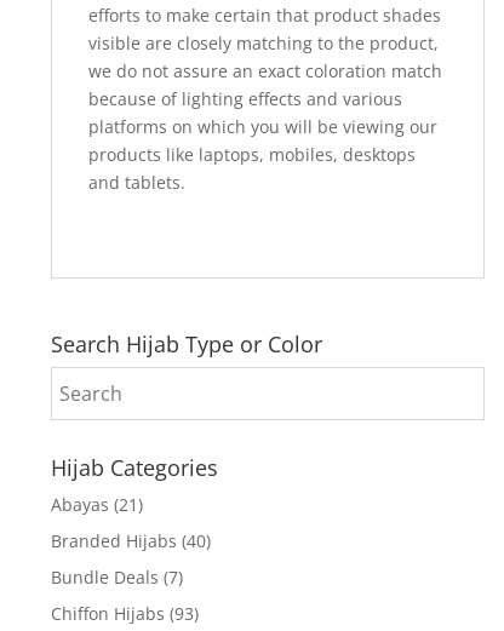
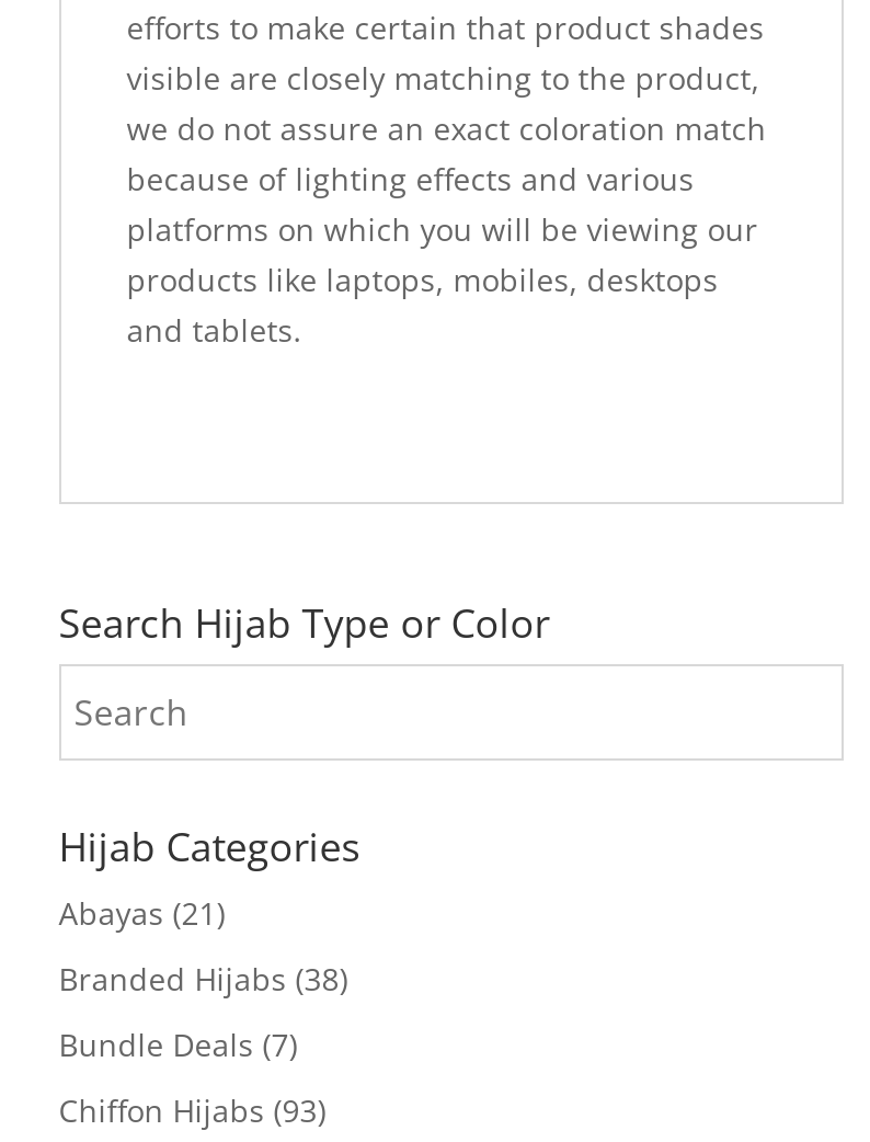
- Branded Hijabs (40)
+ Branded Hijabs (38)
